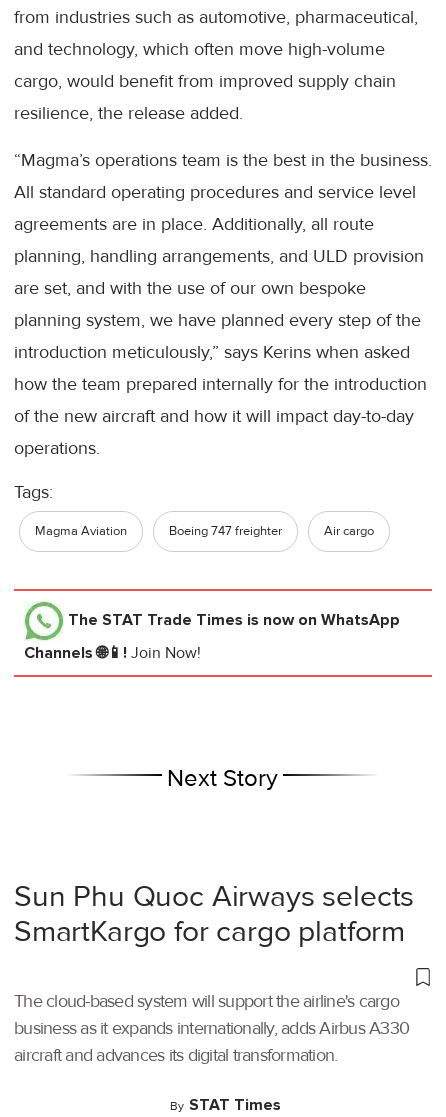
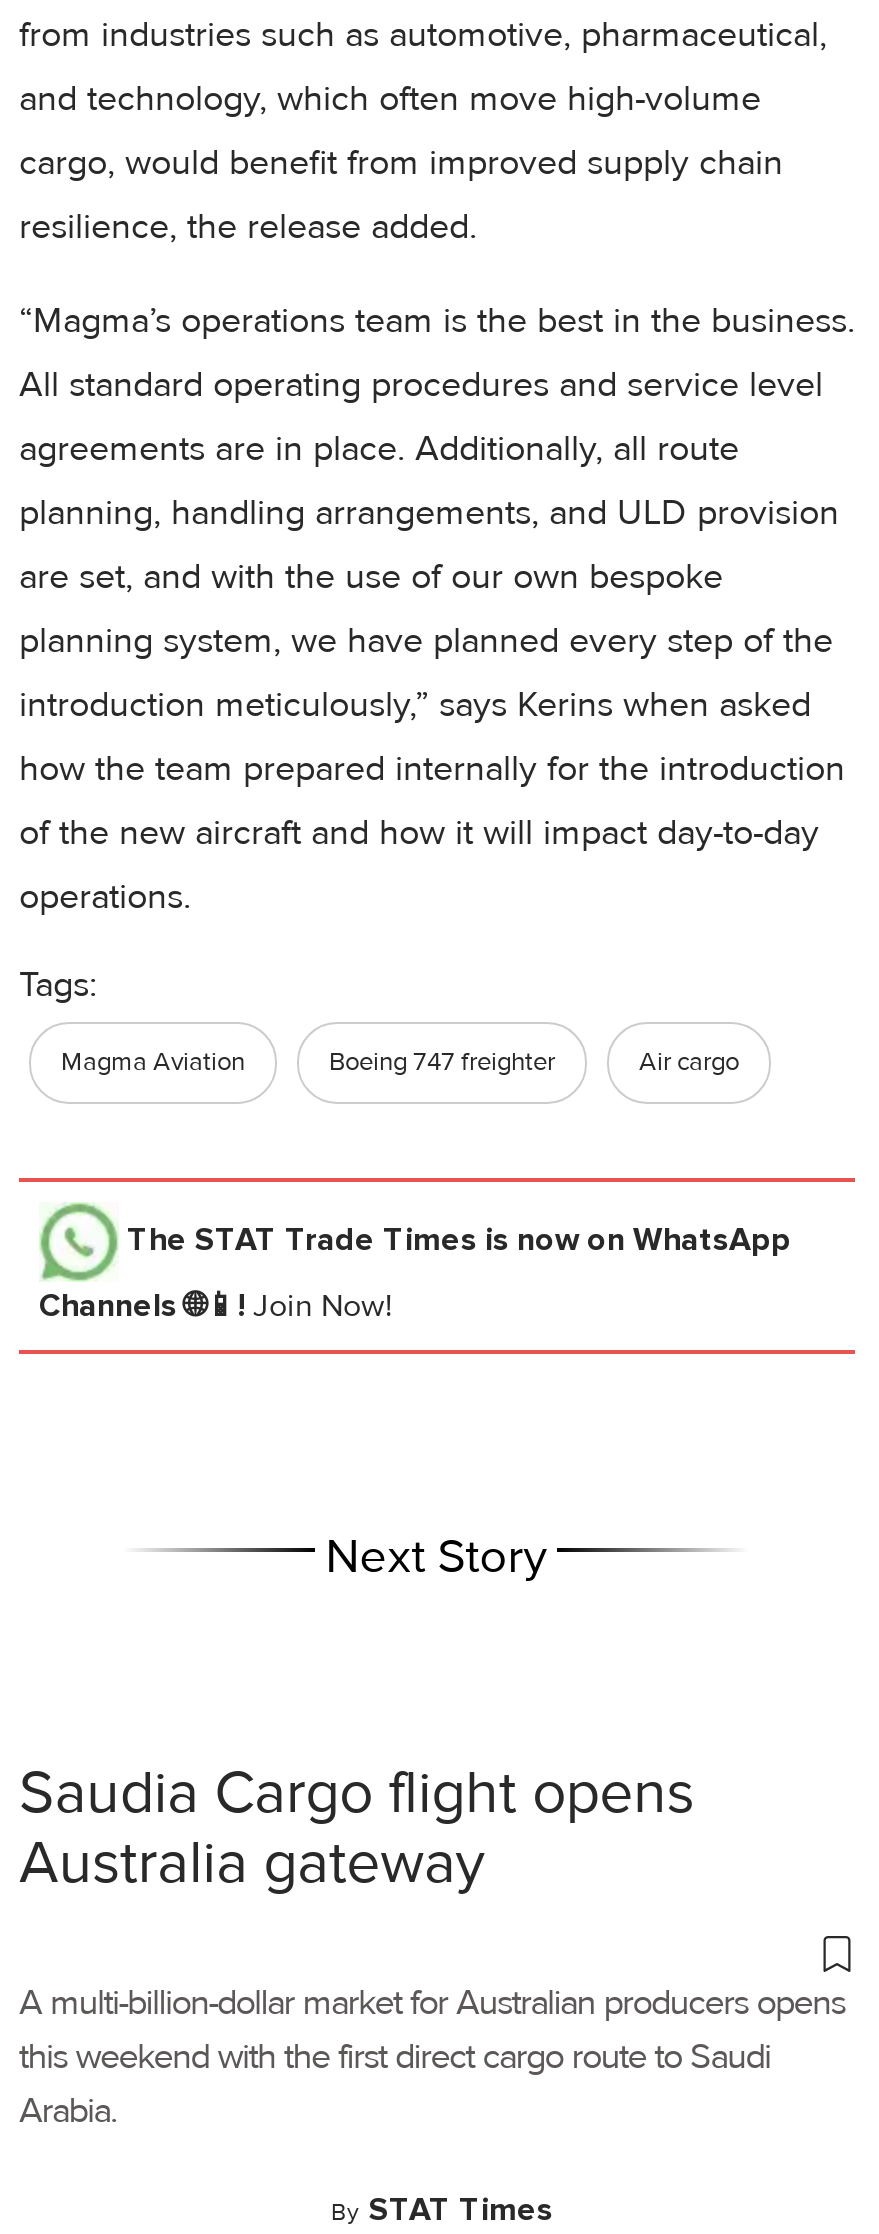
- Sun Phu Quoc Airways selects
- SmartKargo for cargo platform
+ Saudia Cargo flight opens
+ Australia gateway

- The cloud-based system will support the airline's cargo
- business as it expands internationally, adds Airbus A330
- aircraft and advances its digital transformation.
+ A multi-billion-dollar market for Australian producers opens
+ this weekend with the first direct cargo route to Saudi
+ Arabia.
